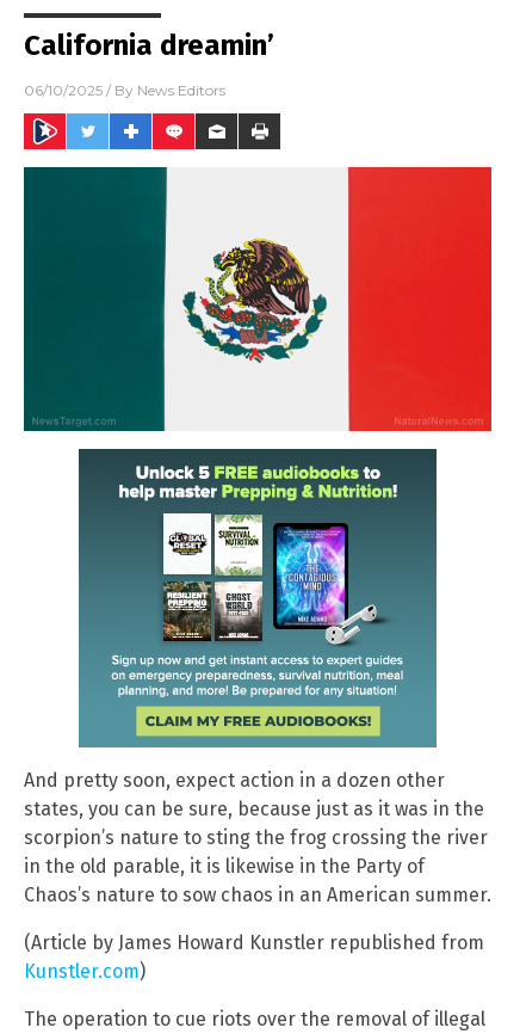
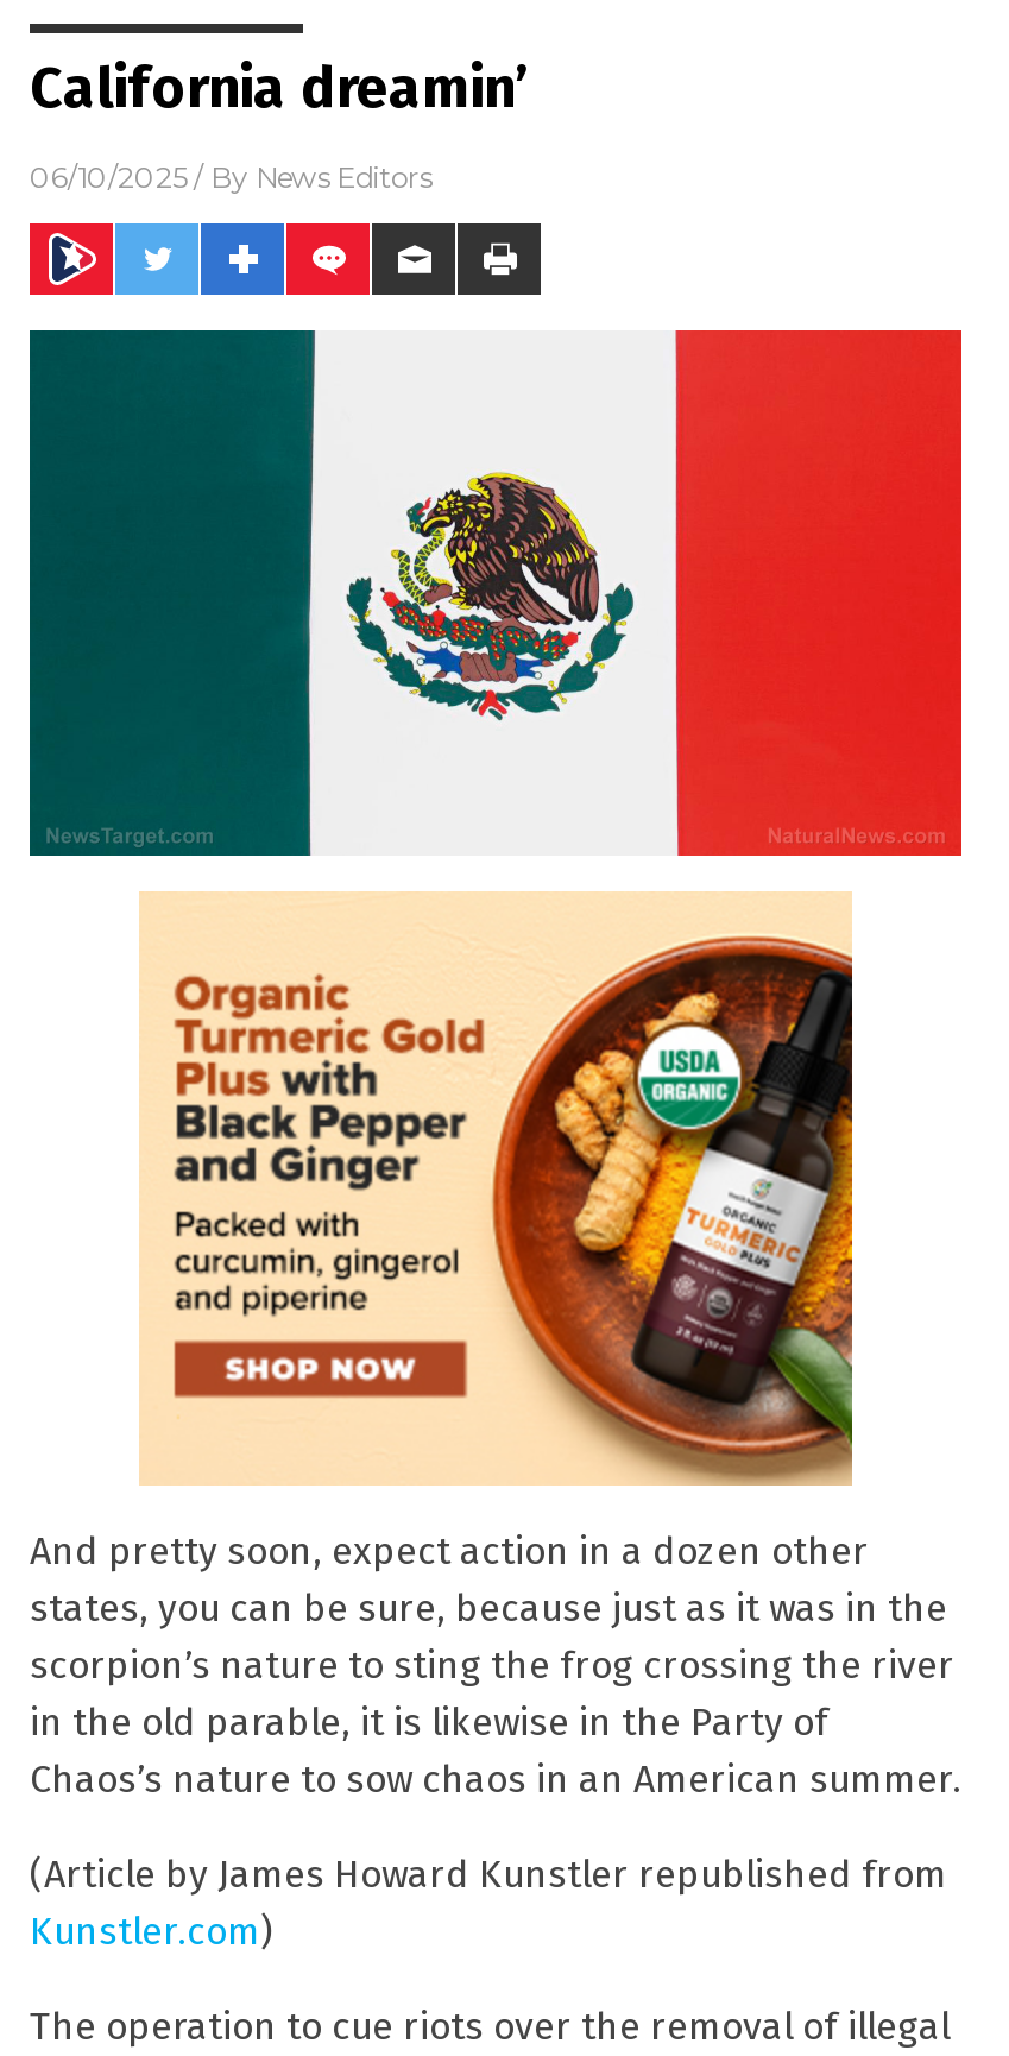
- [image]
+ [image]
